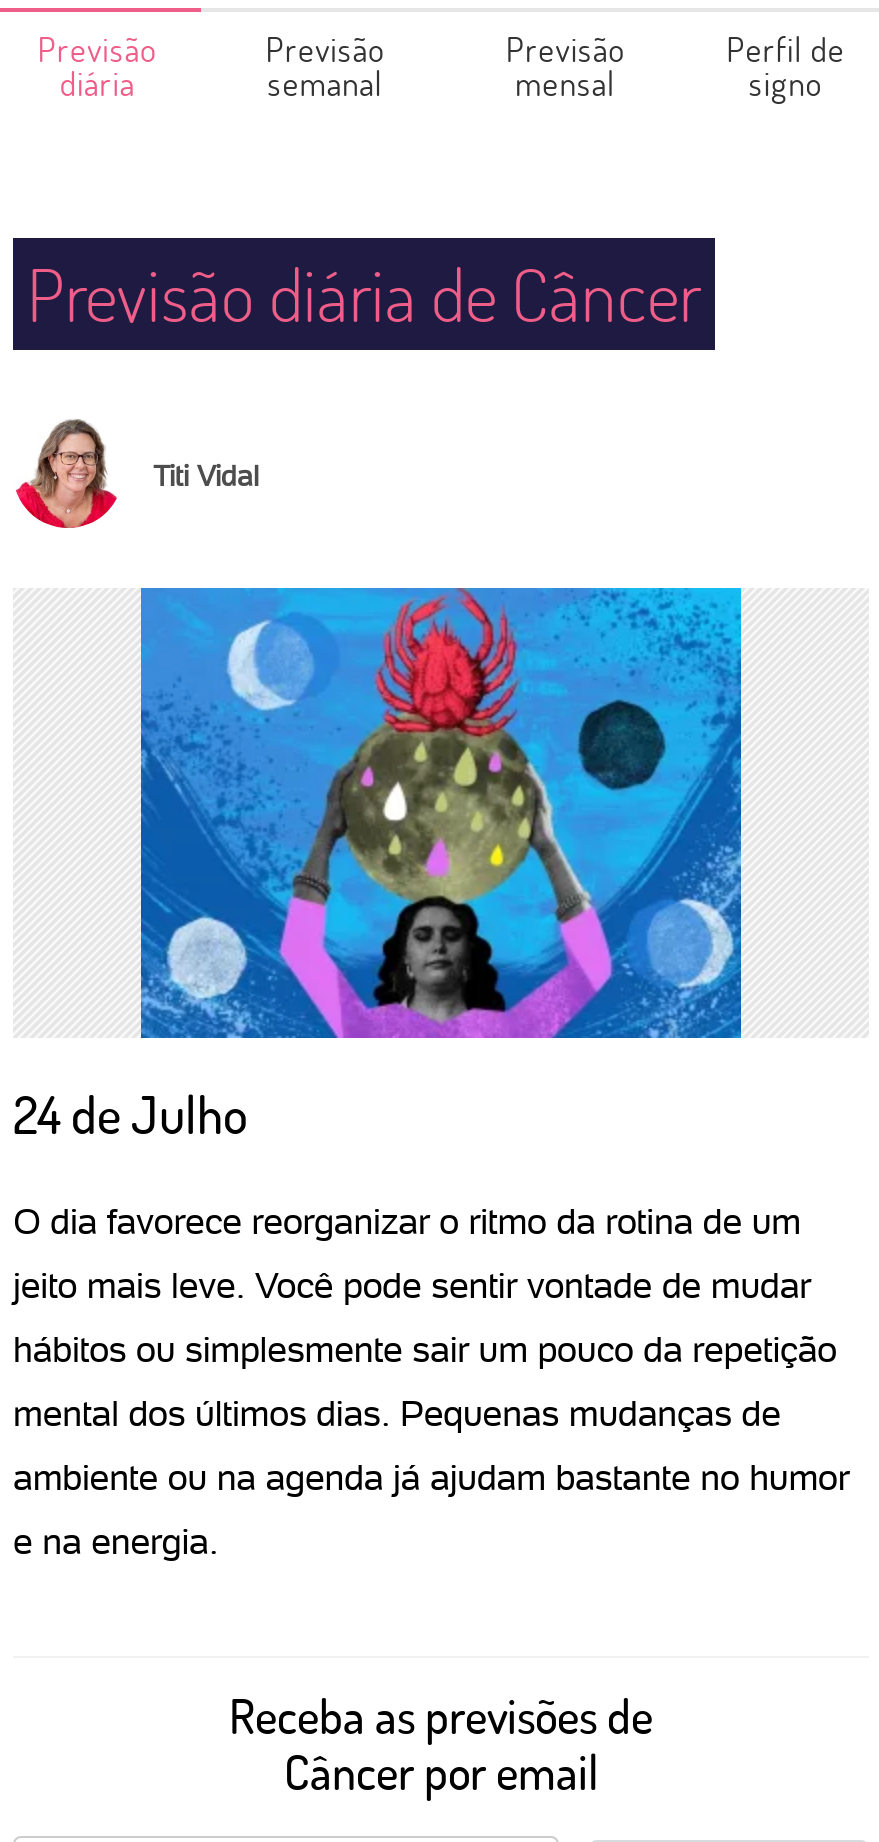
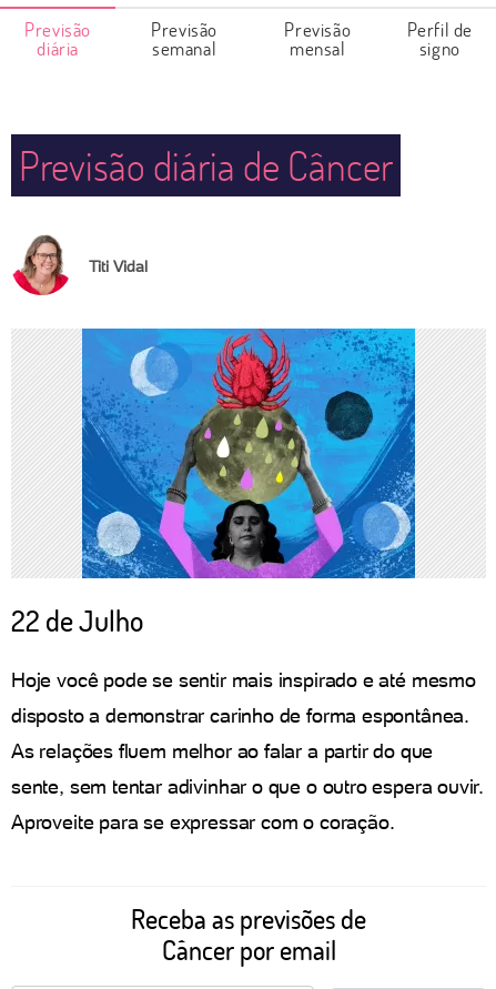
- 24 de Julho
- O dia favorece reorganizar o ritmo da rotina de um
- jeito mais leve. Você pode sentir vontade de mudar
- hábitos ou simplesmente sair um pouco da repetição
- mental dos últimos dias. Pequenas mudanças de
- ambiente ou na agenda já ajudam bastante no humor
- e na energia.
+ 22 de Julho
+ Hoje você pode se sentir mais inspirado e até mesmo
+ disposto a demonstrar carinho de forma espontânea.
+ As relações fluem melhor ao falar a partir do que
+ sente, sem tentar adivinhar o que o outro espera ouvir.
+ Aproveite para se expressar com o coração.
